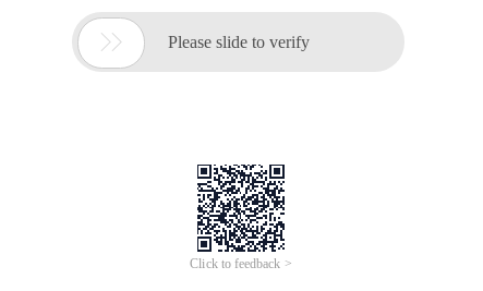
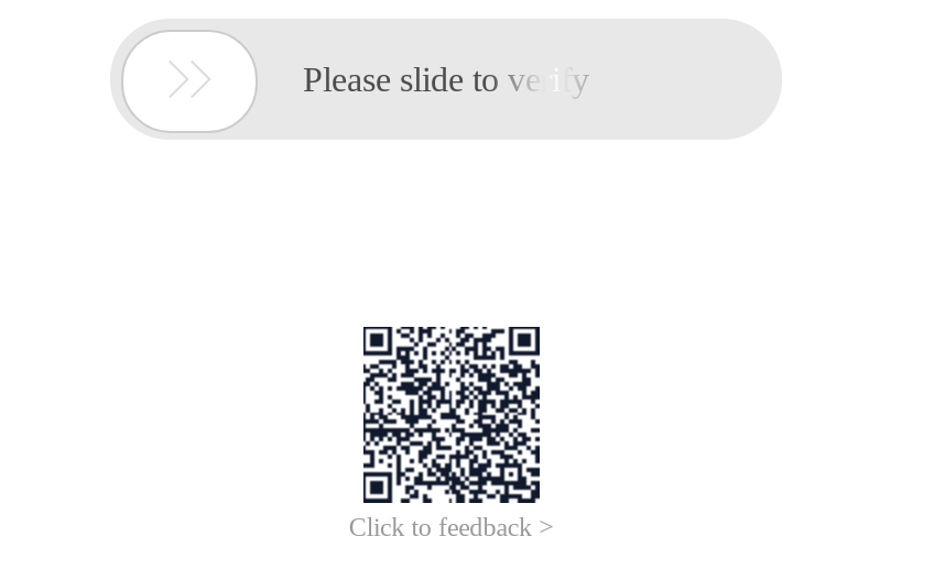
- [image]
+ [image]
